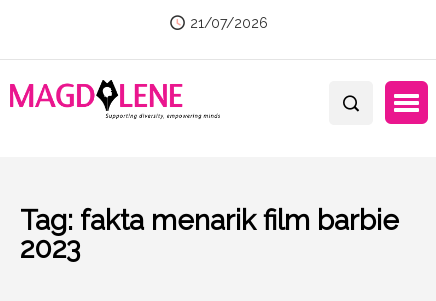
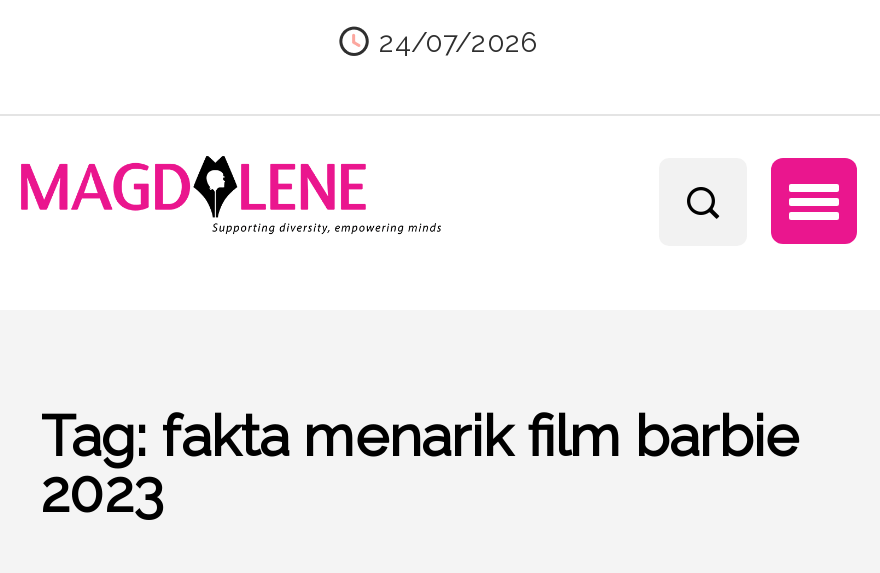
- 21/07/2026
+ 24/07/2026
